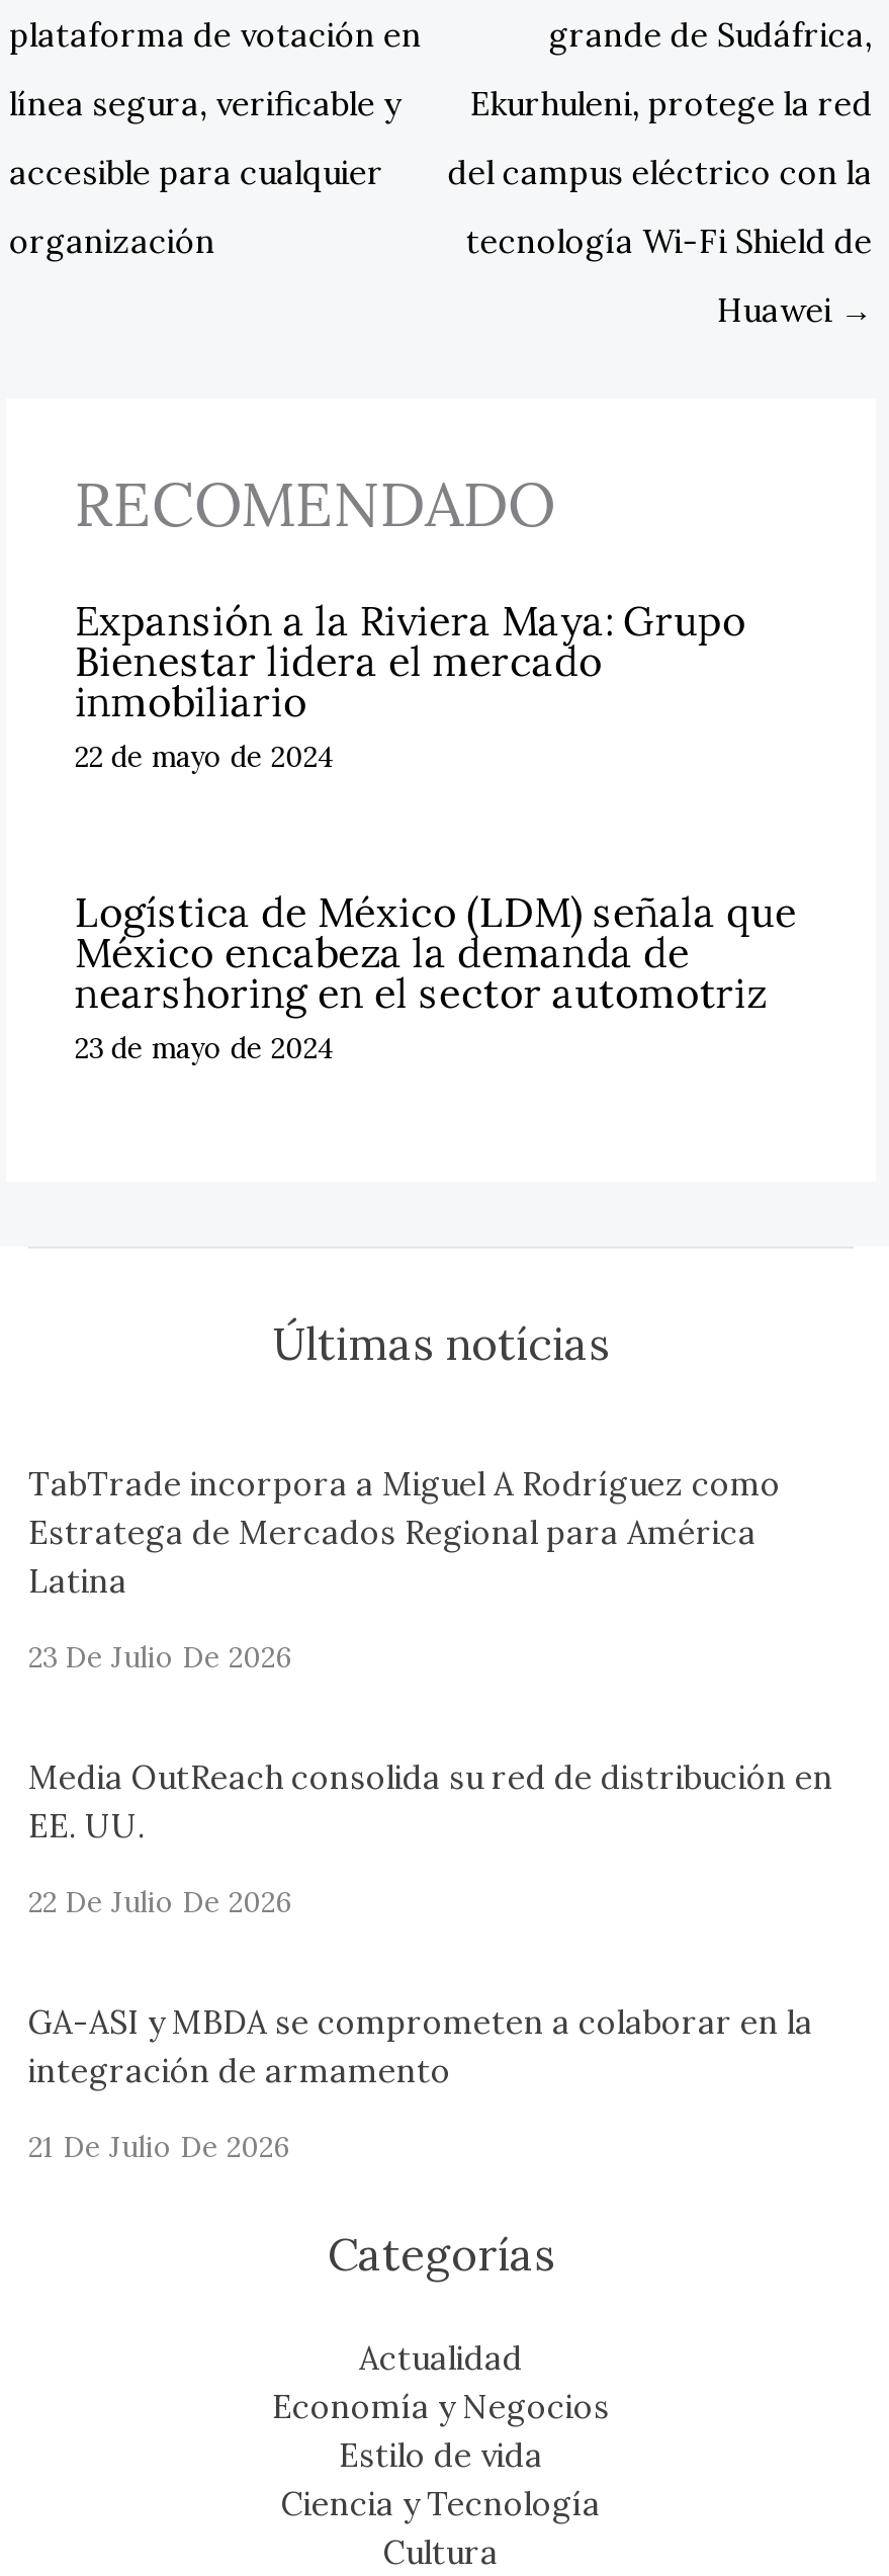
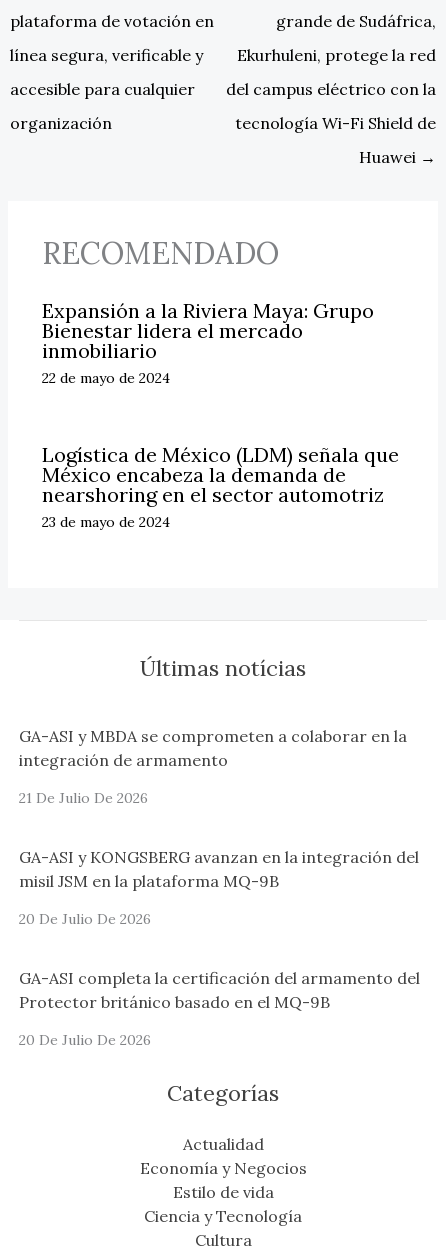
- TabTrade incorpora a Miguel A Rodríguez como
- Estratega de Mercados Regional para América
- Latina
- 23 De Julio De 2026
- Media OutReach consolida su red de distribución en
- EE. UU.
- 22 De Julio De 2026

moved up: GA-ASI y MBDA se comprometen a colaborar en la | integración de armamento | 21 De Julio De 2026

+ GA-ASI y KONGSBERG avanzan en la integración del
+ misil JSM en la plataforma MQ-9B
+ 20 De Julio De 2026
+ GA-ASI completa la certificación del armamento del
+ Protector británico basado en el MQ-9B
+ 20 De Julio De 2026
